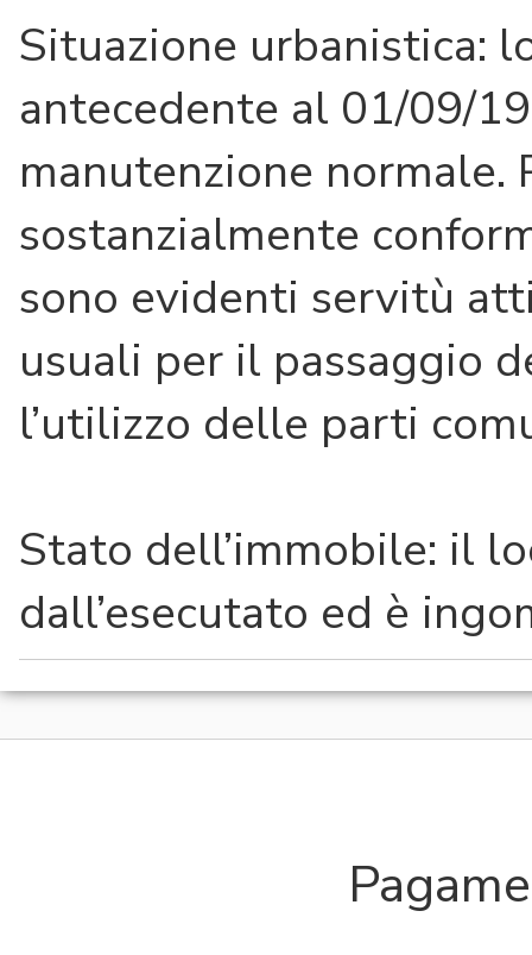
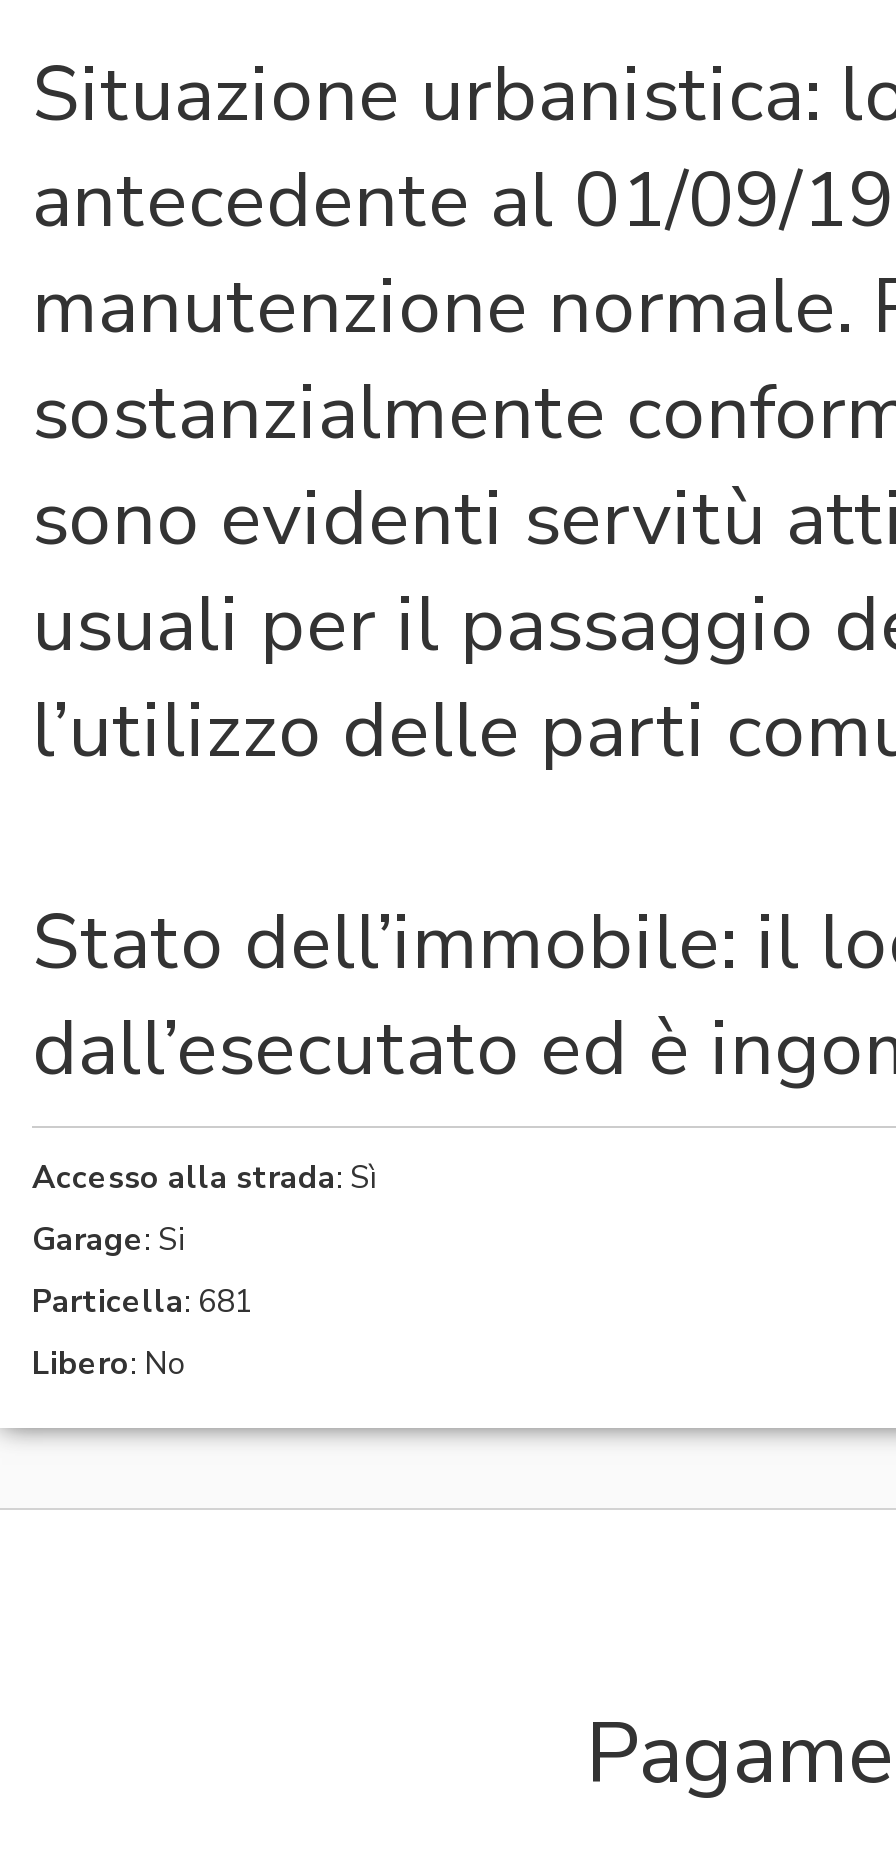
+ Accesso alla strada: Sì
+ Garage: Si
+ Particella: 681
+ Libero: No
